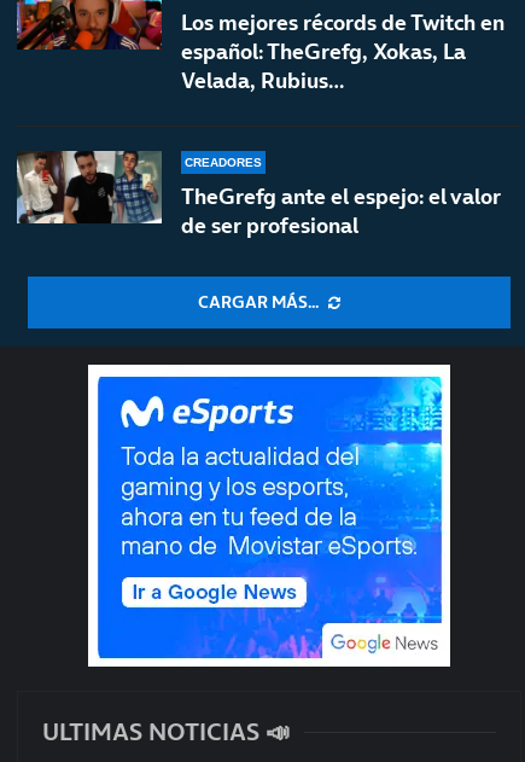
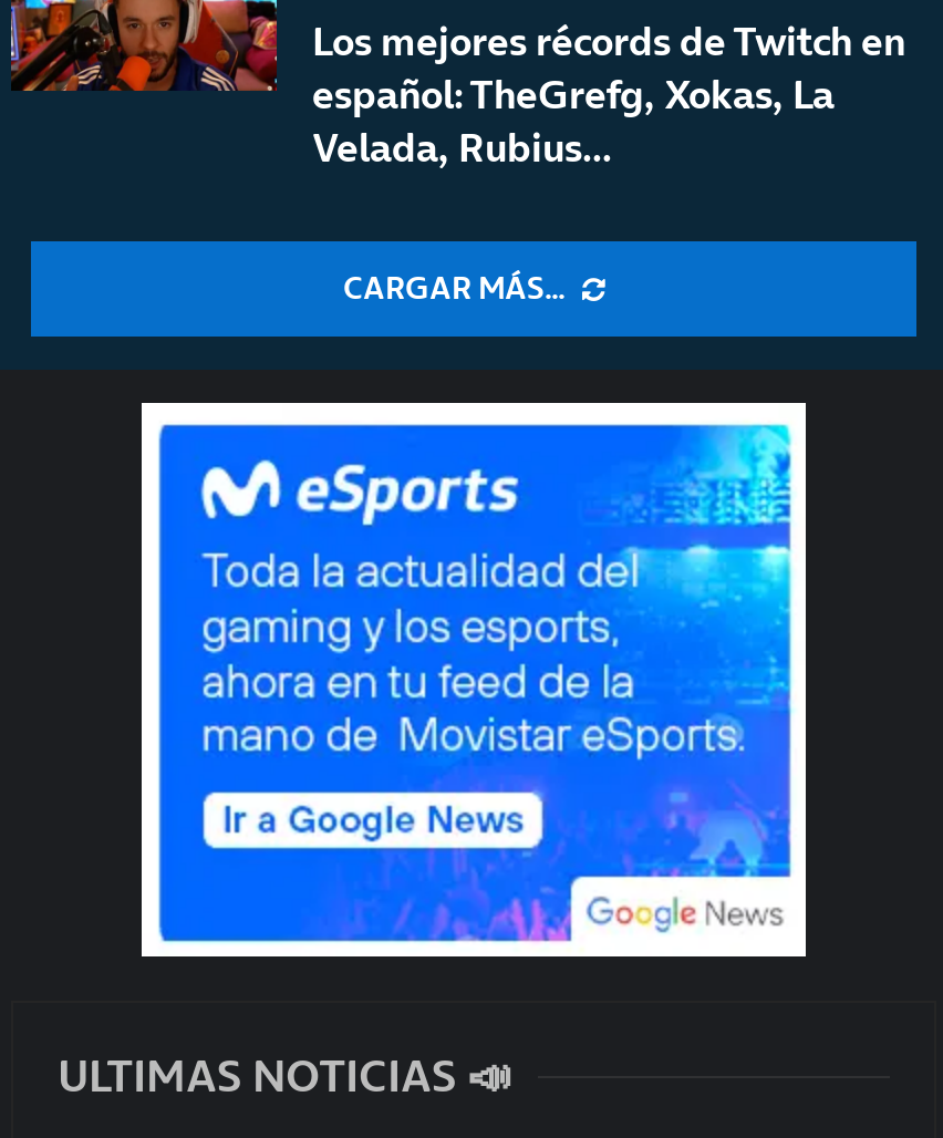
- [image]
- CREADORES
- TheGrefg ante el espejo: el valor
- de ser profesional
